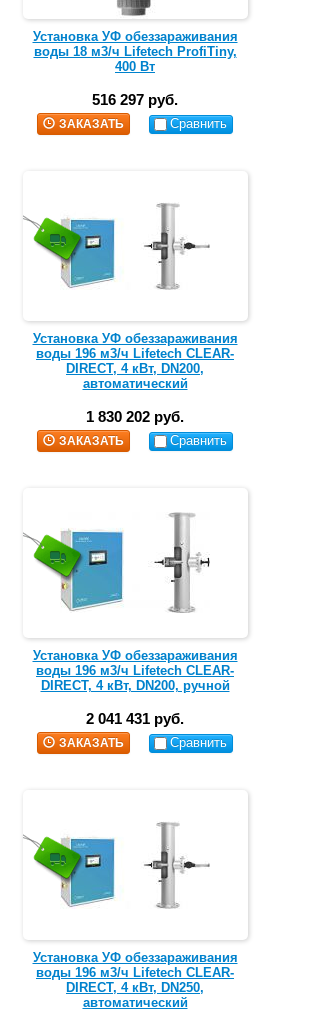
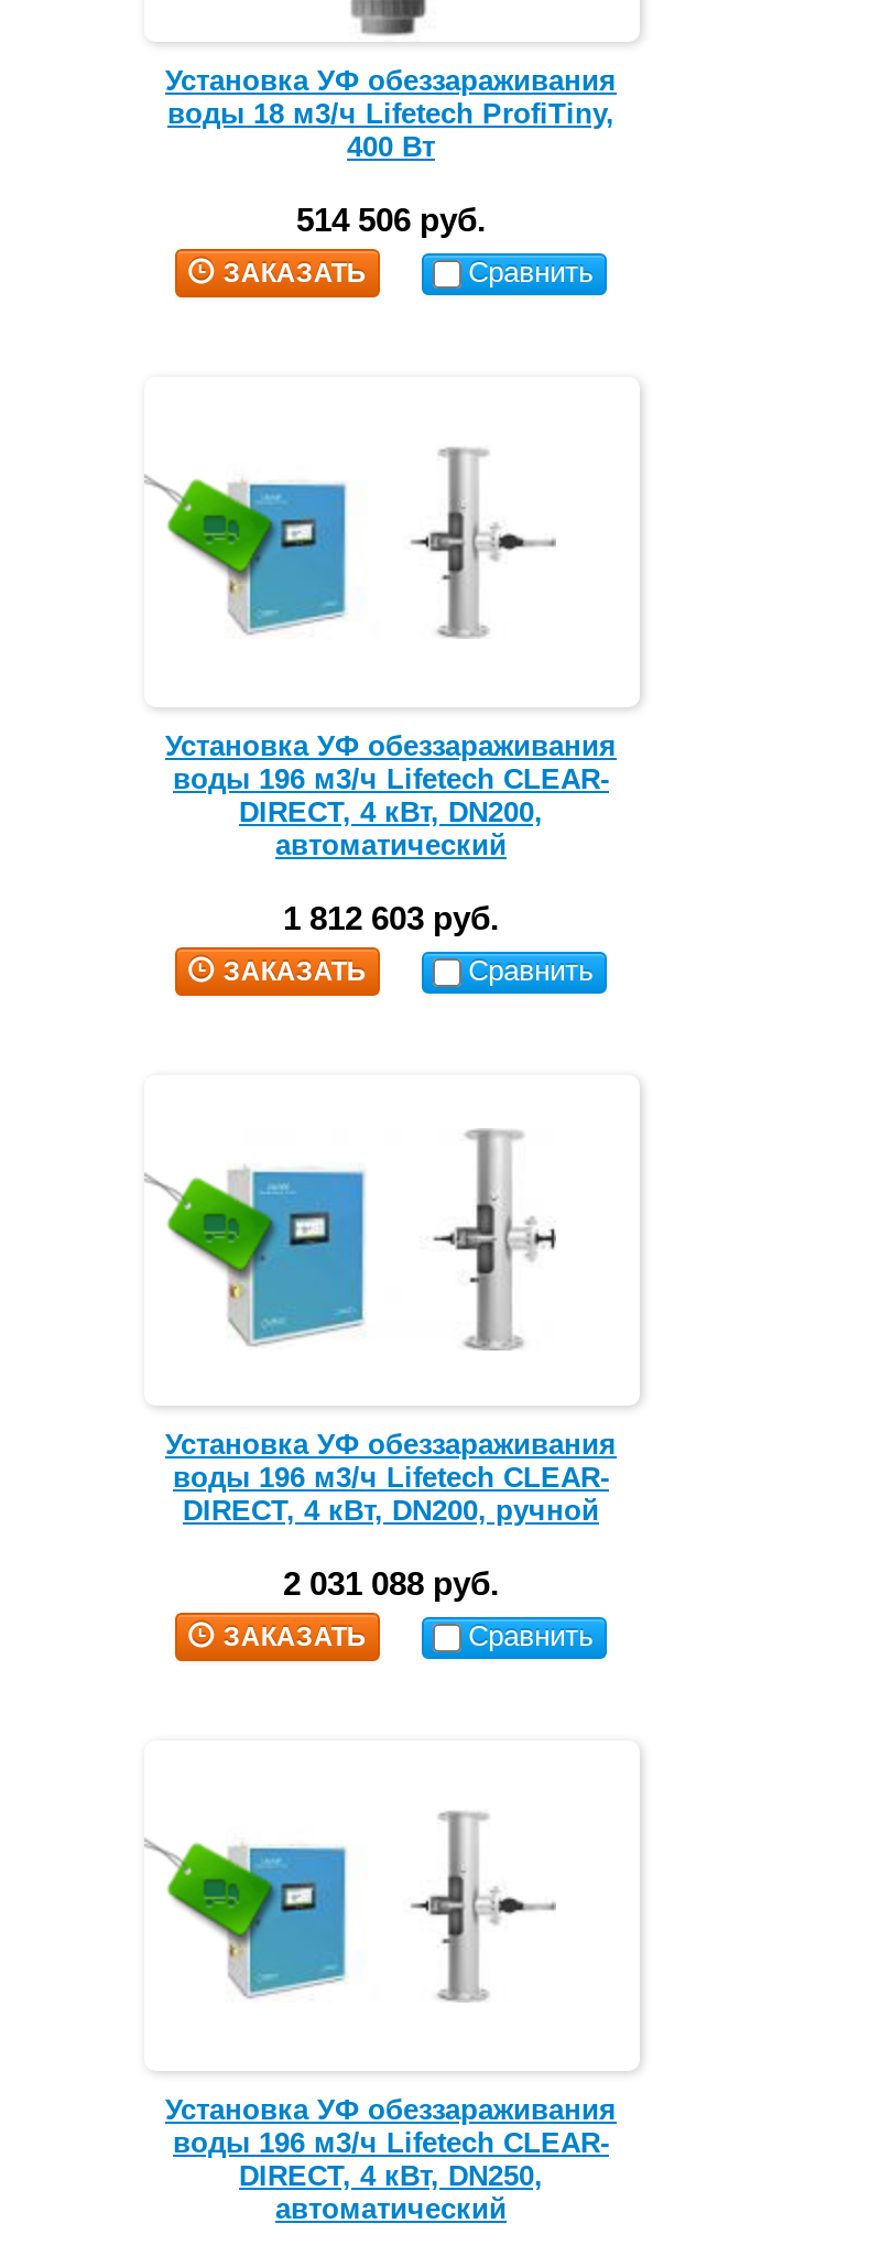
- 516 297 руб.
+ 514 506 руб.

- 1 830 202 руб.
+ 1 812 603 руб.

- 2 041 431 руб.
+ 2 031 088 руб.
